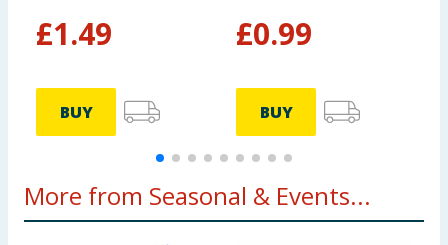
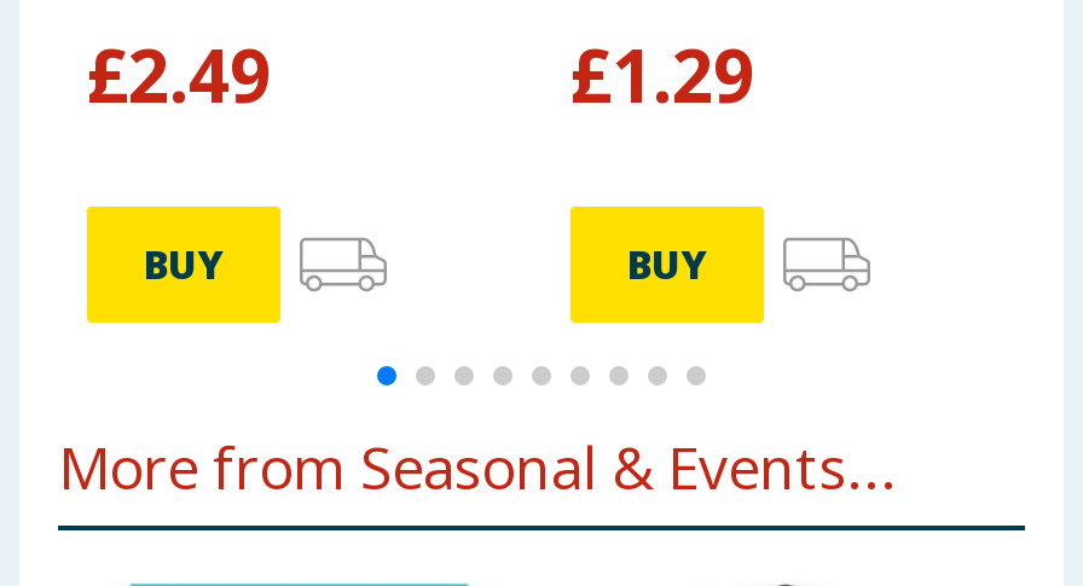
- £1.49
+ £2.49

- £0.99
+ £1.29
